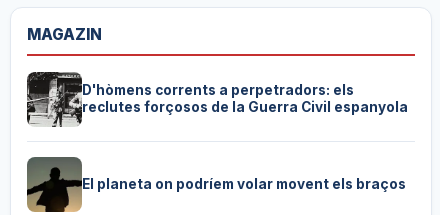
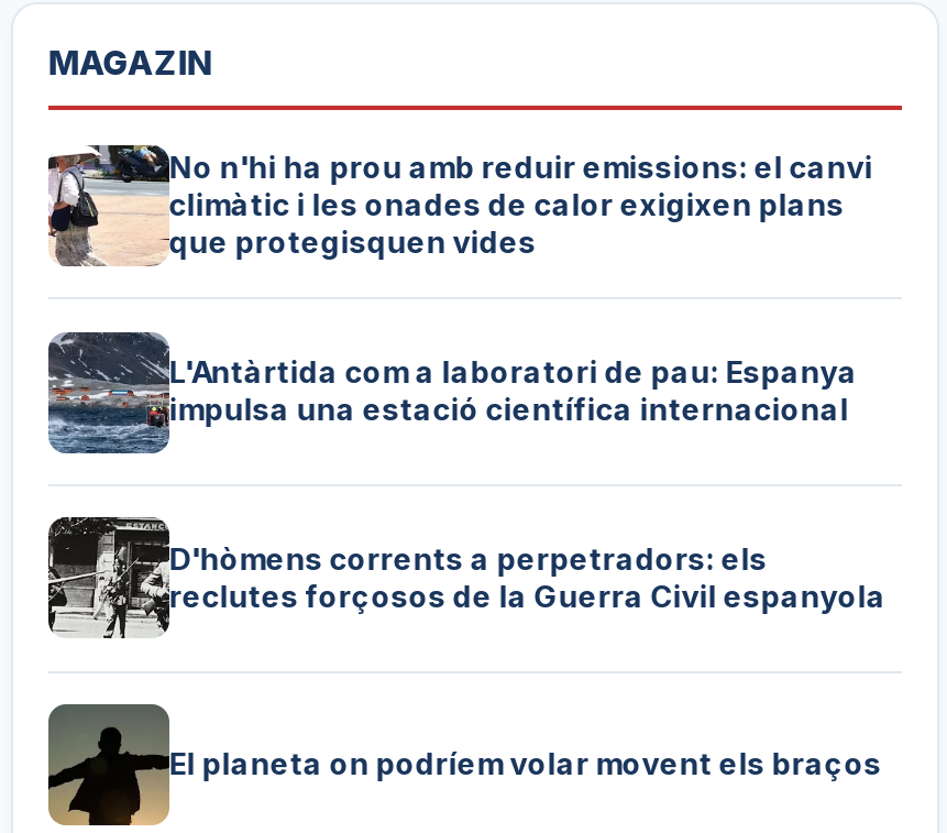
+ [image]
+ No n'hi ha prou amb reduir emissions: el canvi
+ climàtic i les onades de calor exigixen plans
+ que protegisquen vides

+ [image]
+ L'Antàrtida com a laboratori de pau: Espanya
+ impulsa una estació científica internacional
